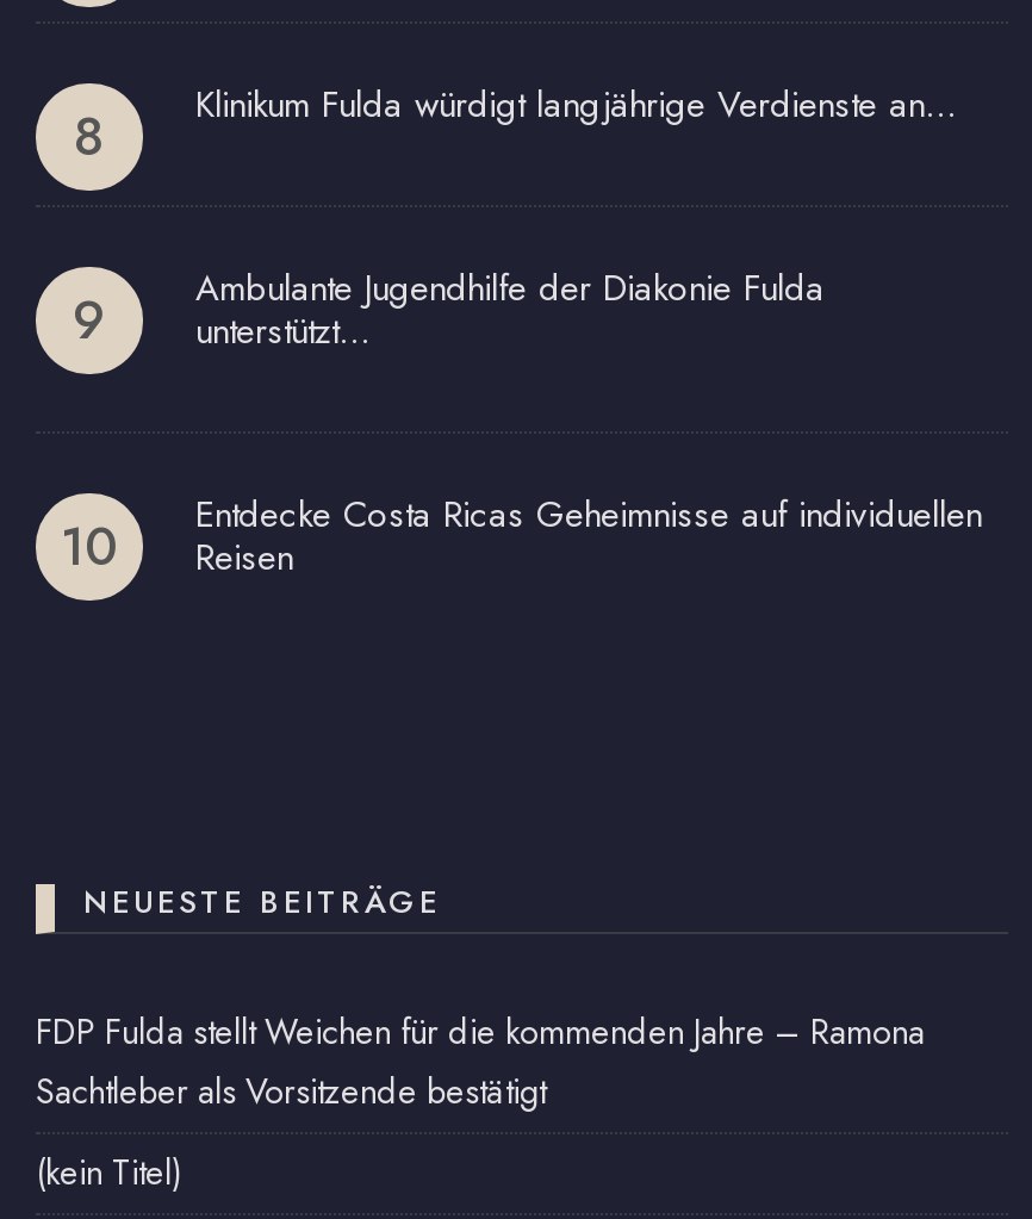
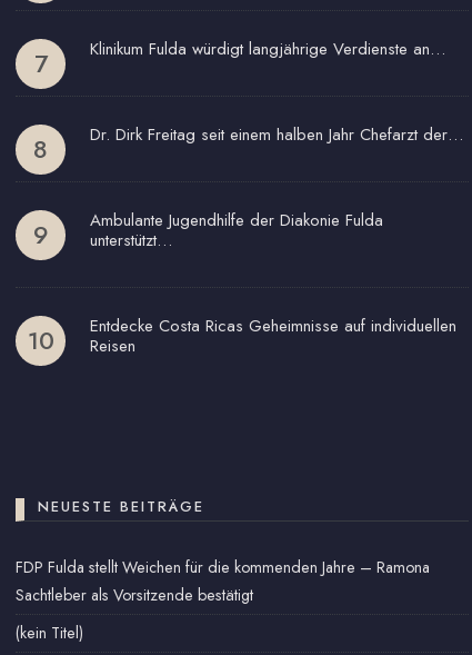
+ Dr. Dirk Freitag seit einem halben Jahr Chefarzt der…
